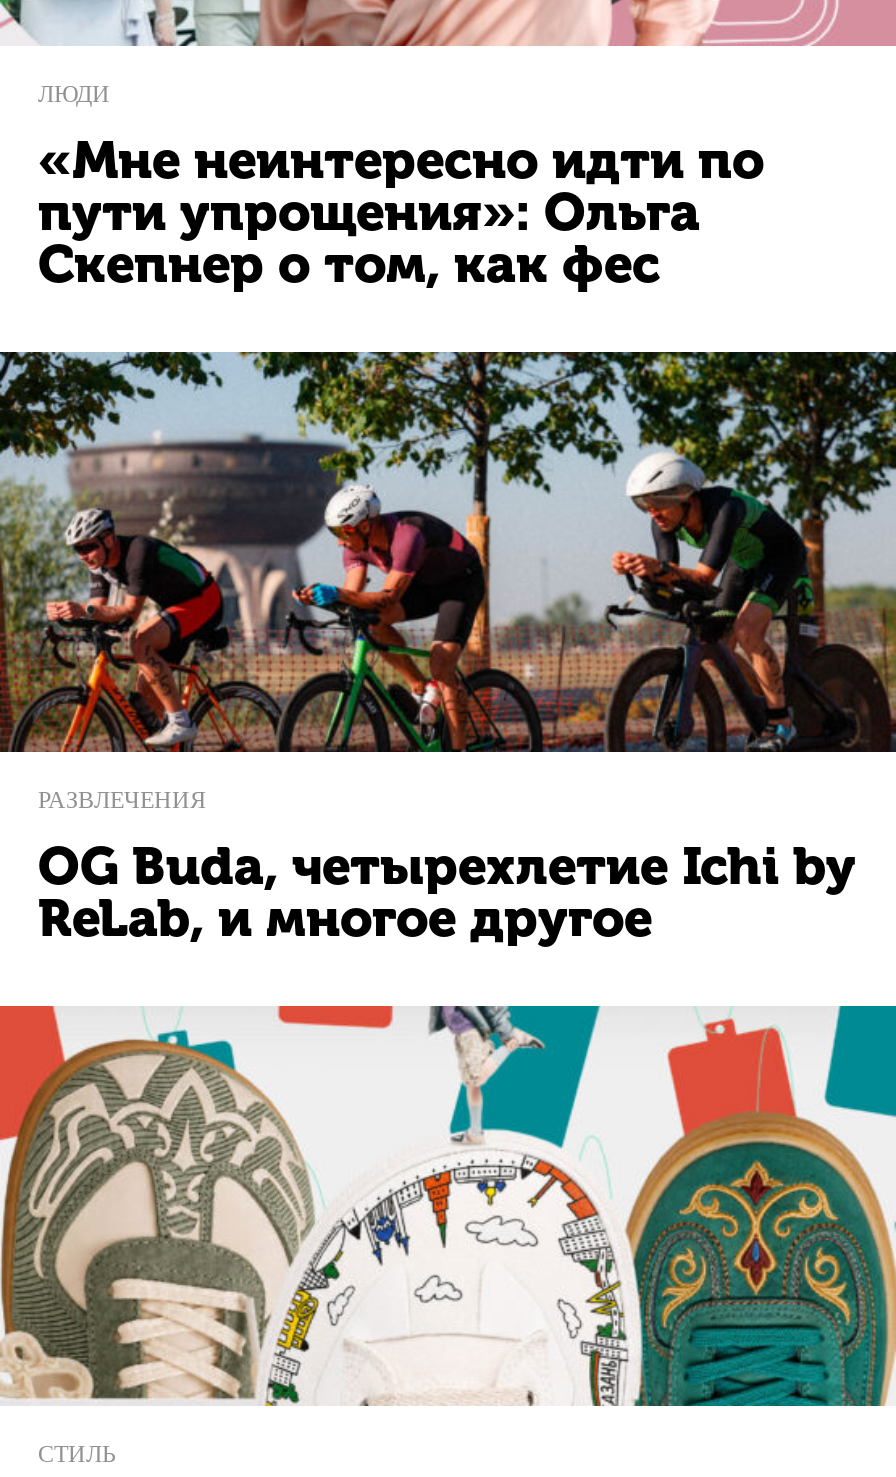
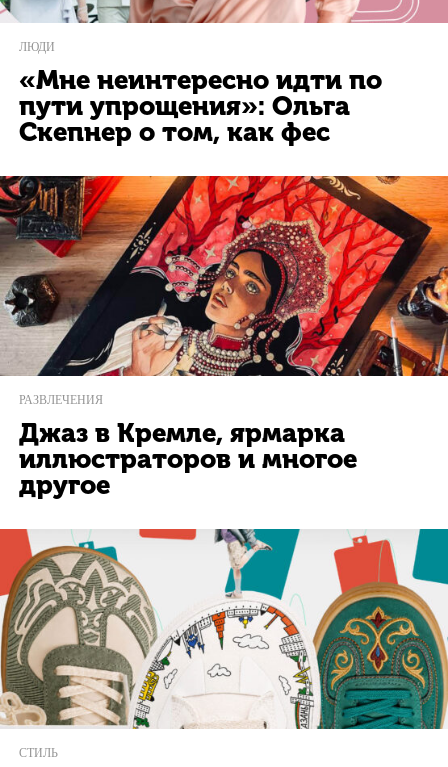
- [image]
+ [image]

- OG Buda, четырехлетие Ichi by
- ReLab, и многое другое
+ Джаз в Кремле, ярмарка
+ иллюстраторов и многое
+ другое
